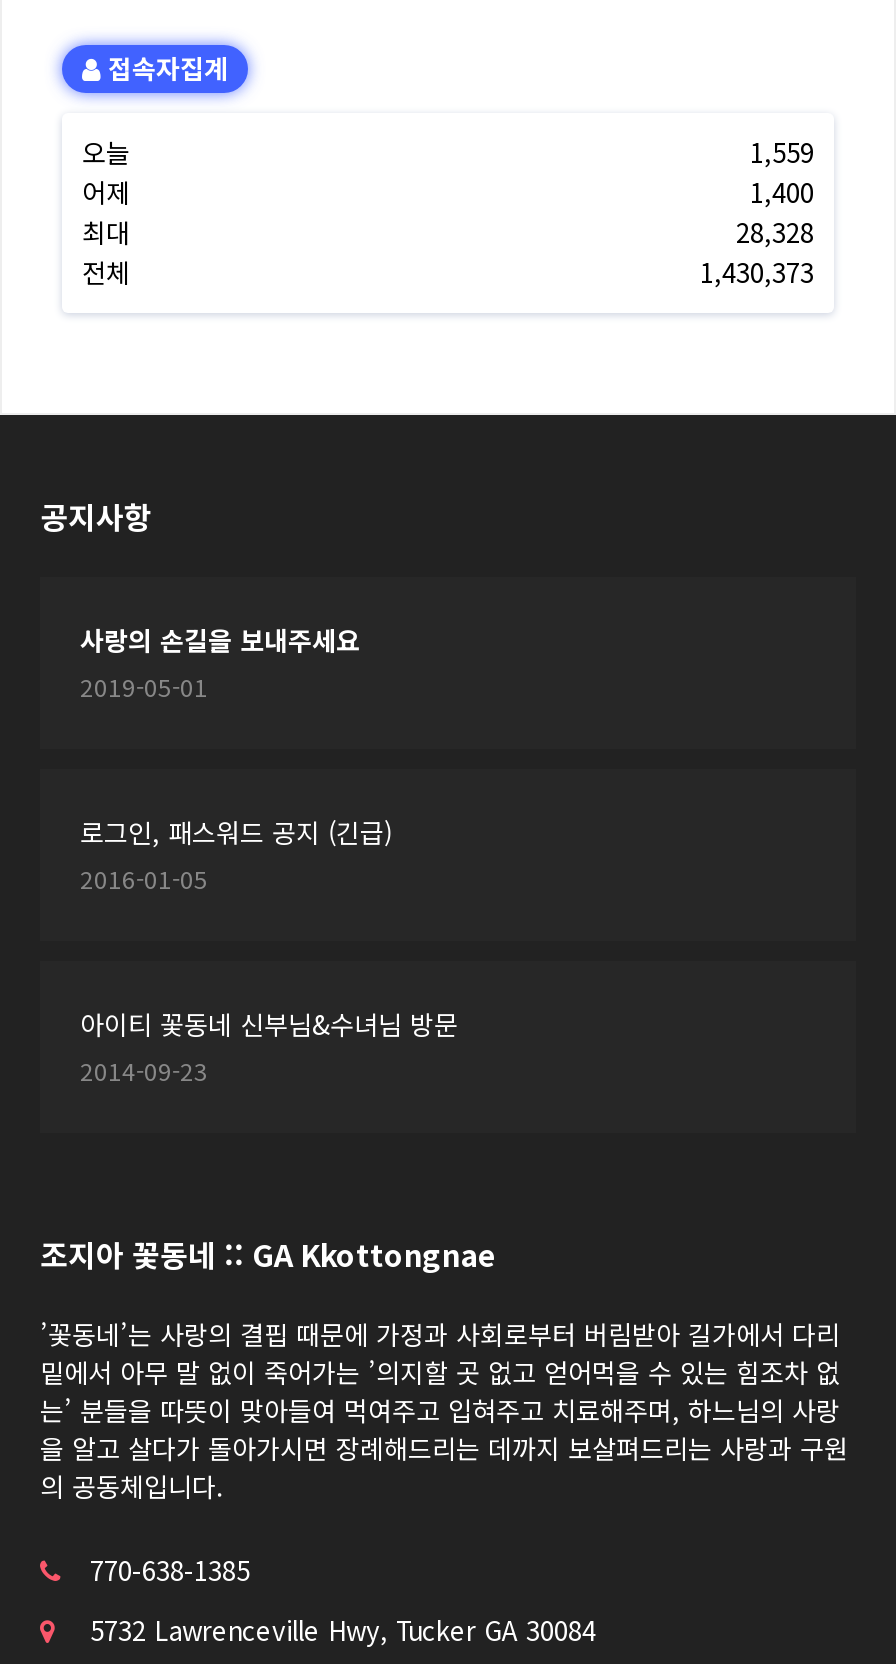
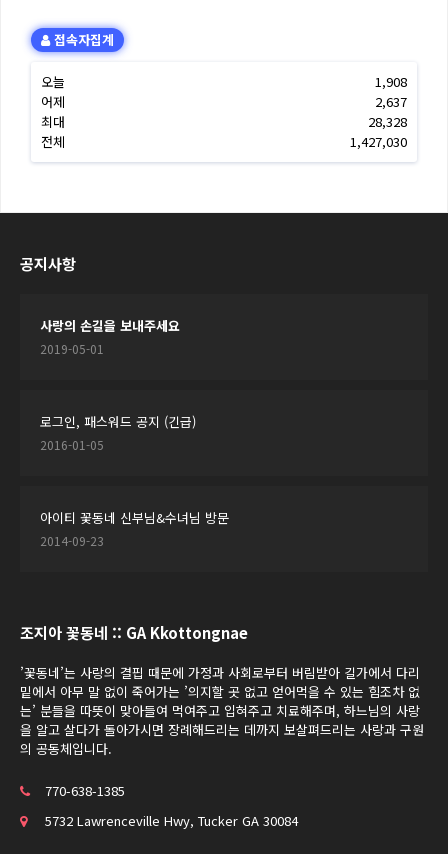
- 1,559
+ 1,908

- 1,400
+ 2,637

- 1,430,373
+ 1,427,030
